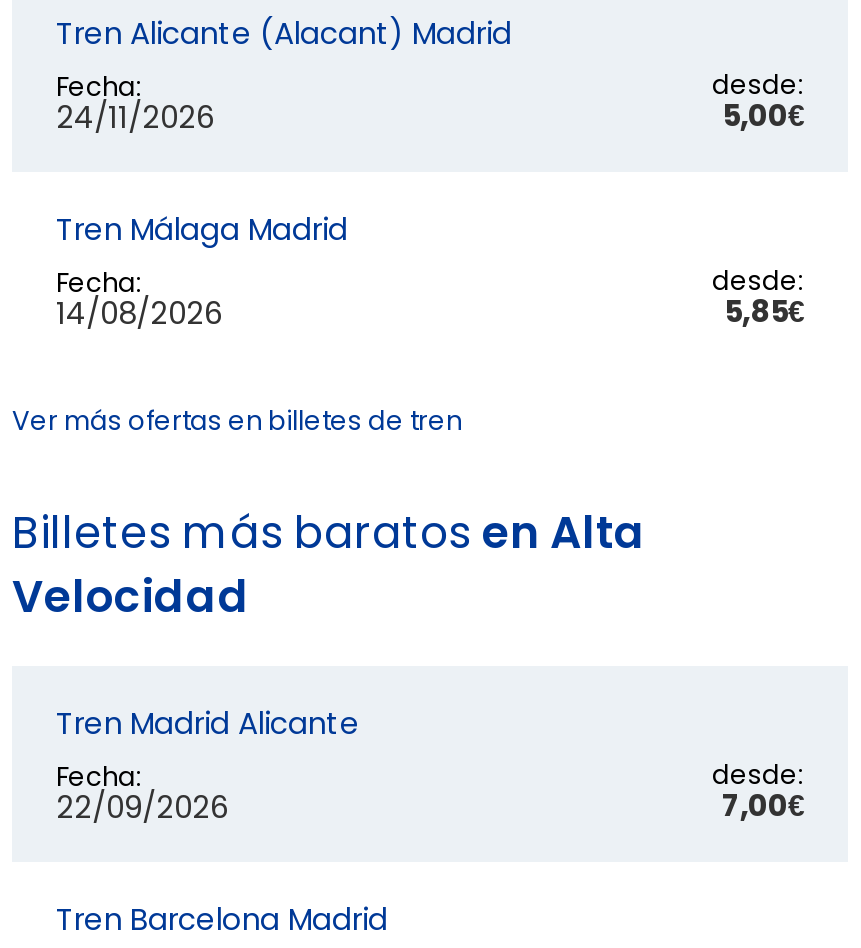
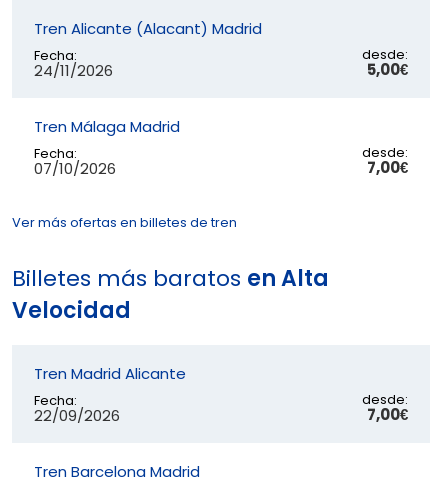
- 14/08/2026
+ 07/10/2026

- 5,85€
+ 7,00€
